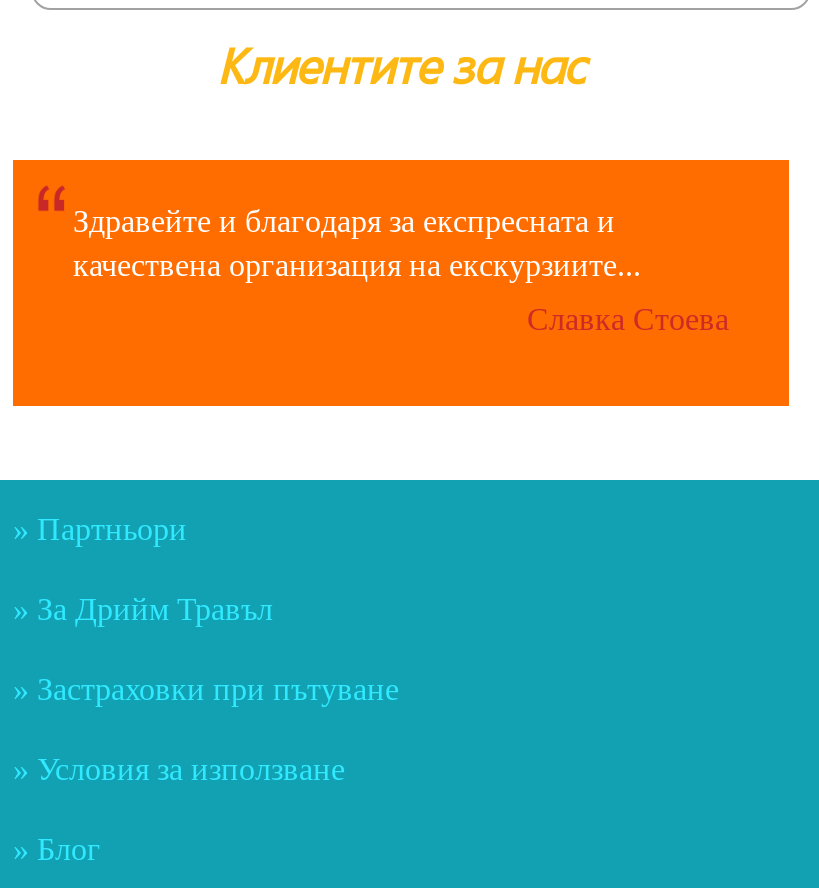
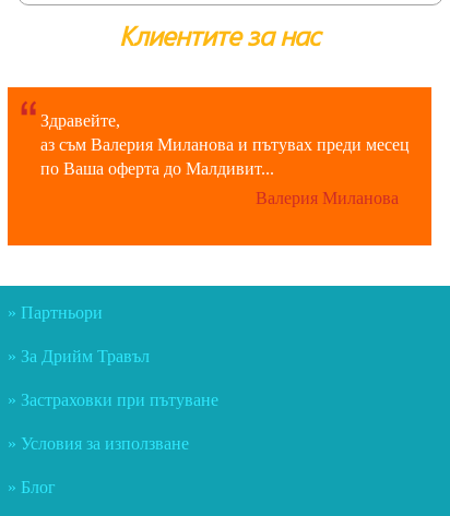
- Здравейте и благодаря за експресната и
- качествена организация на екскурзиите...
+ Здравейте,
+ аз съм Валерия Миланова и пътувах преди месец
+ по Ваша оферта до Малдивит...

- Славка Стоева
+ Валерия Миланова
